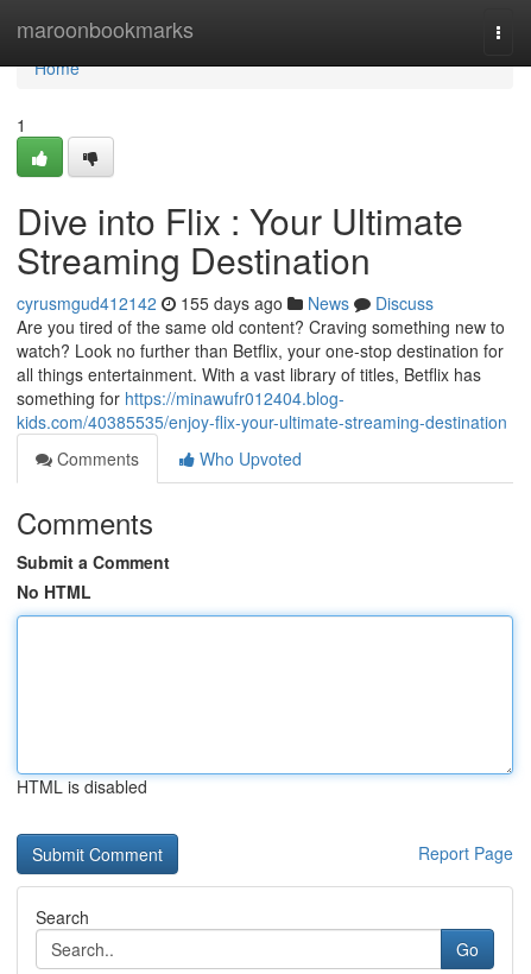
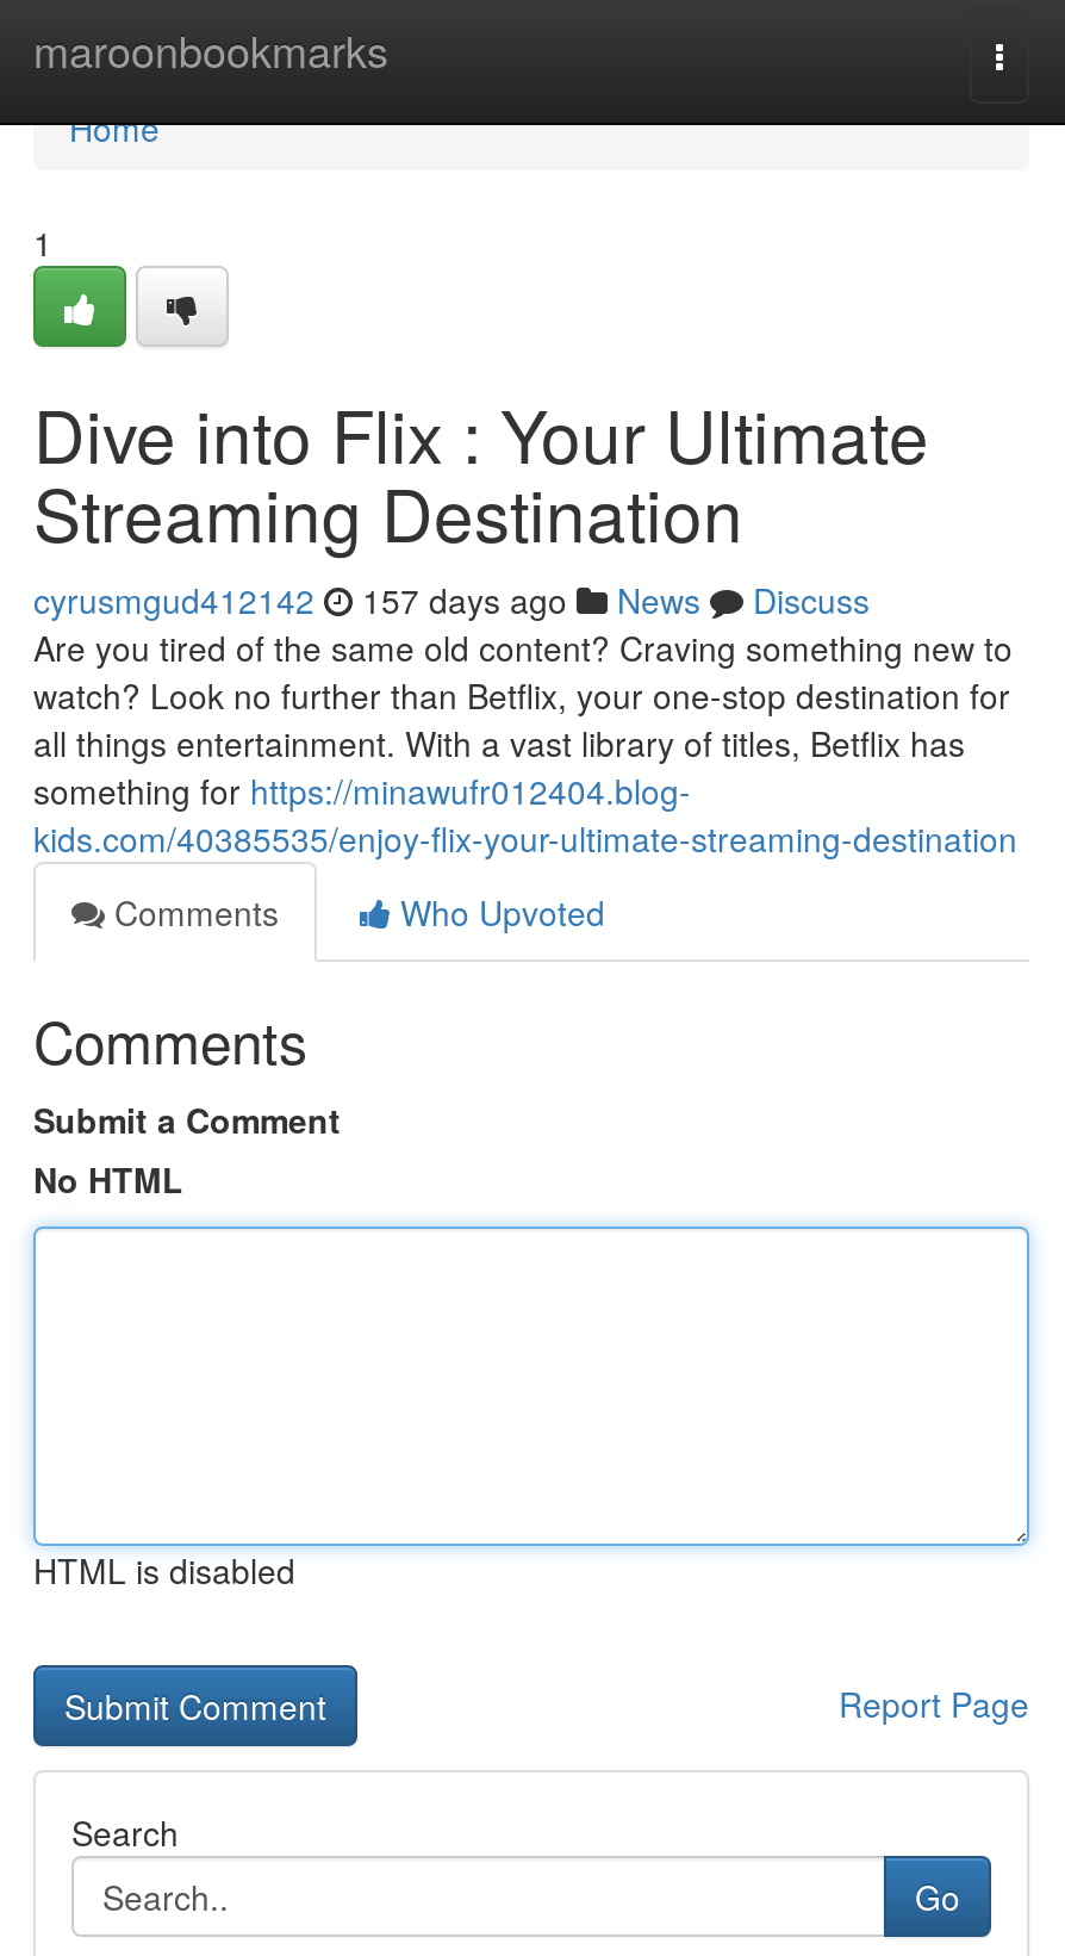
- cyrusmgud412142 155 days ago News Discuss
+ cyrusmgud412142 157 days ago News Discuss
